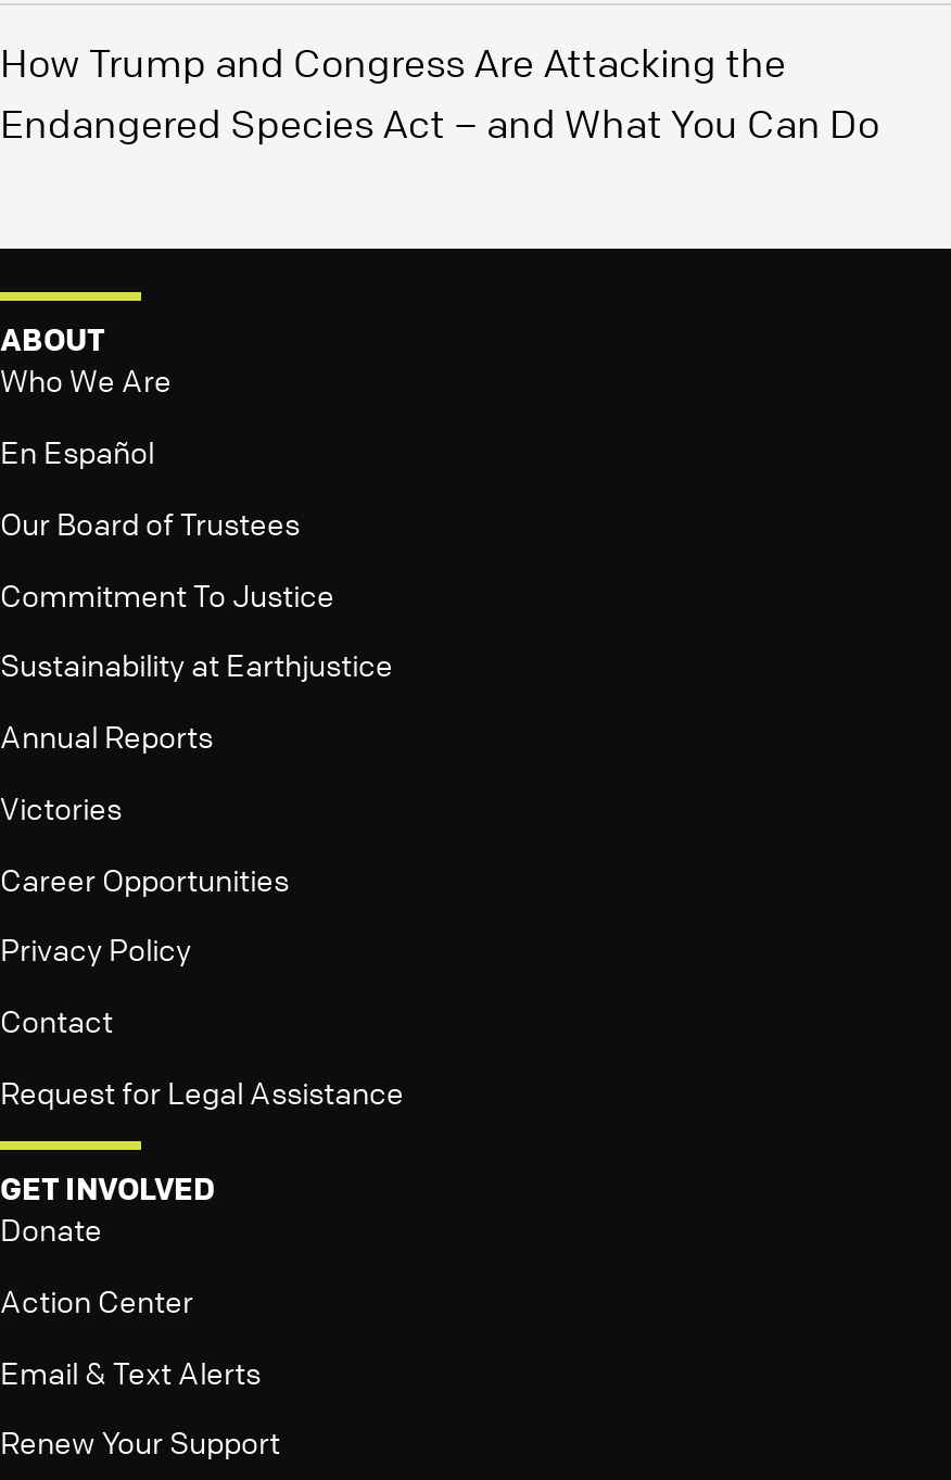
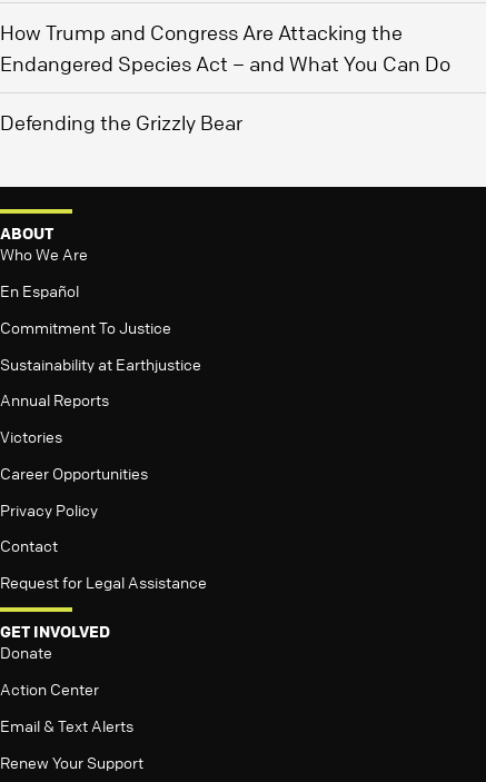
+ Defending the Grizzly Bear

moved down: ABOUT | Who We Are | En Español

- Our Board of Trustees
